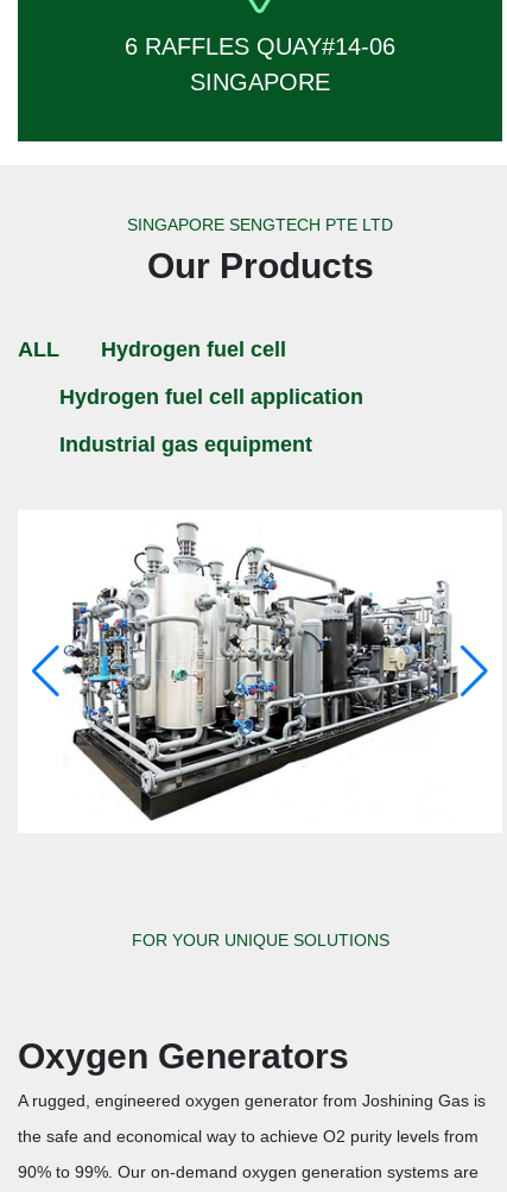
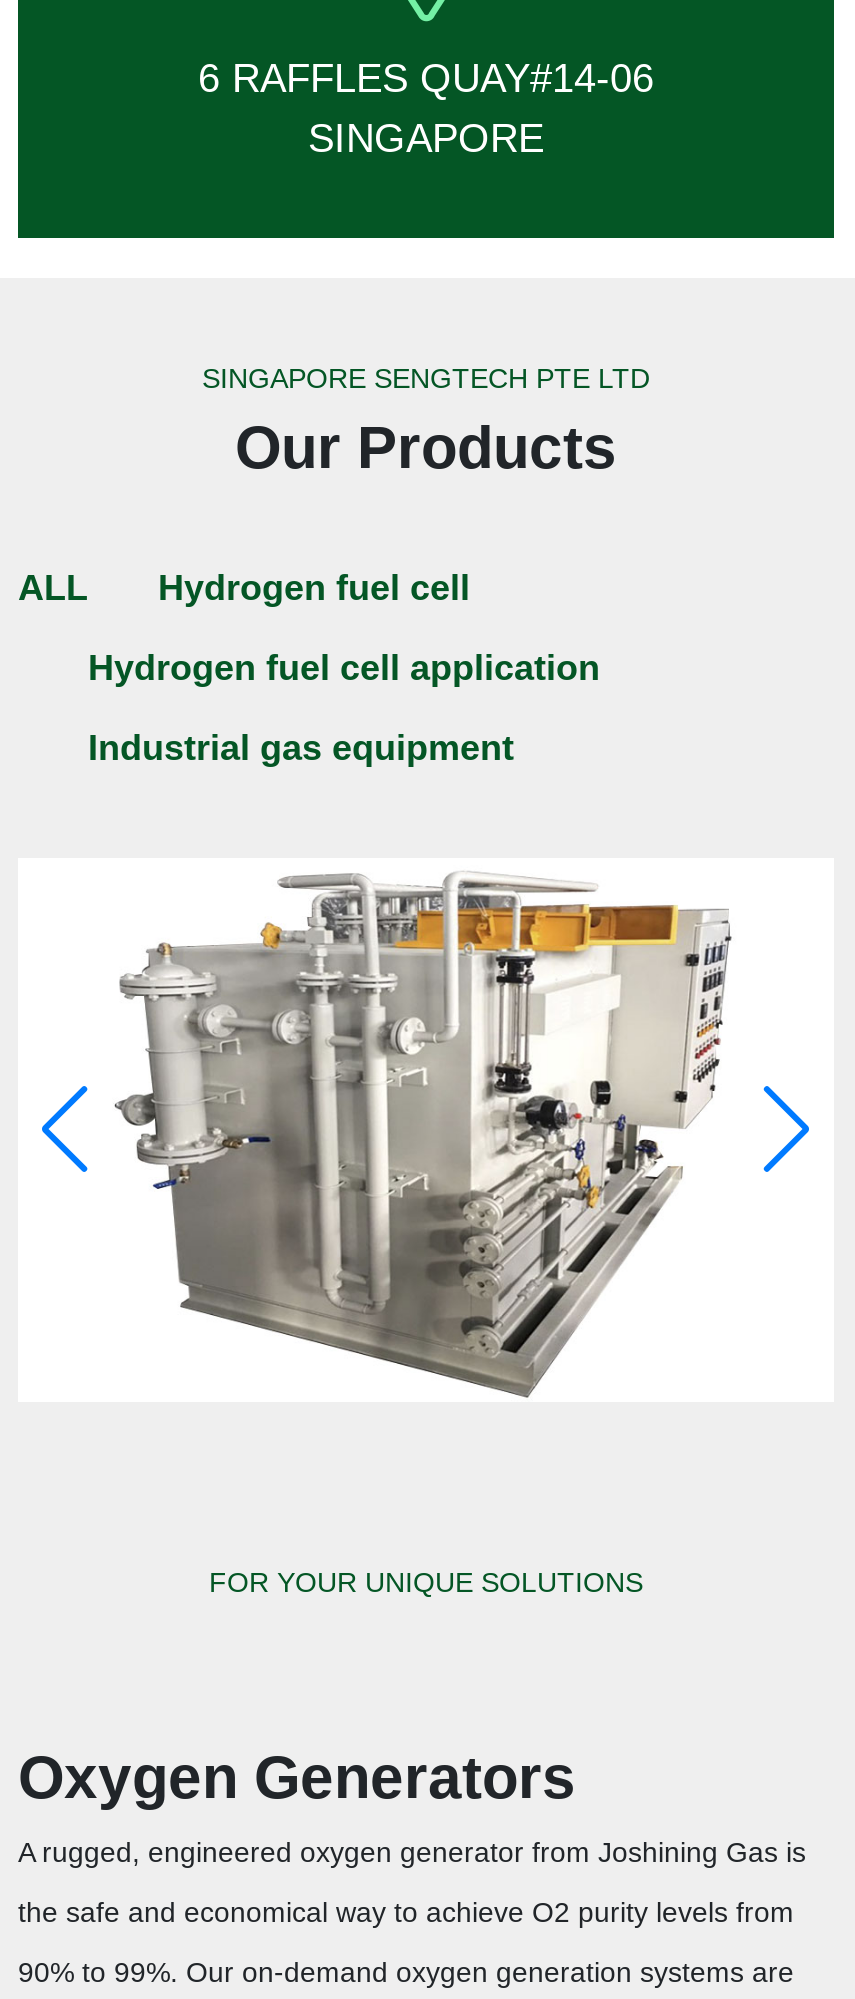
- [image]
+ [image]
